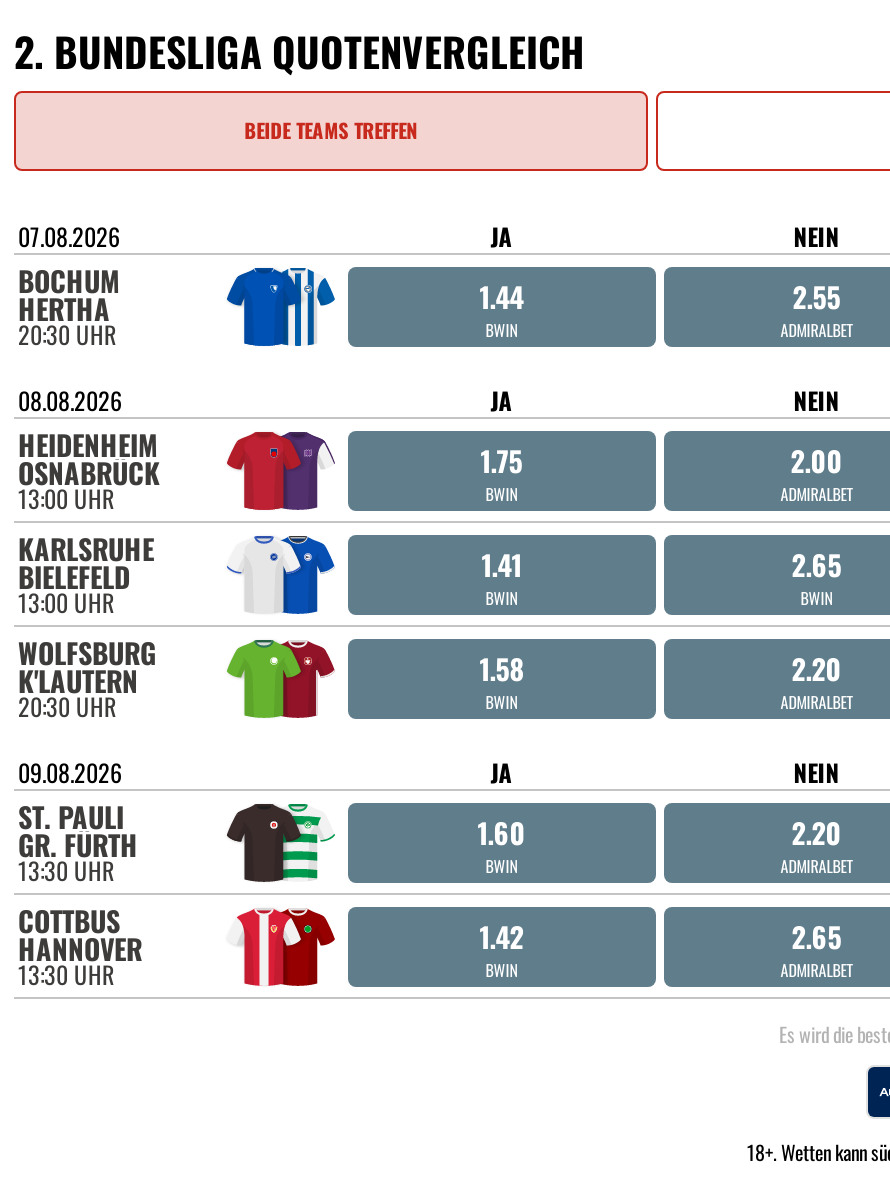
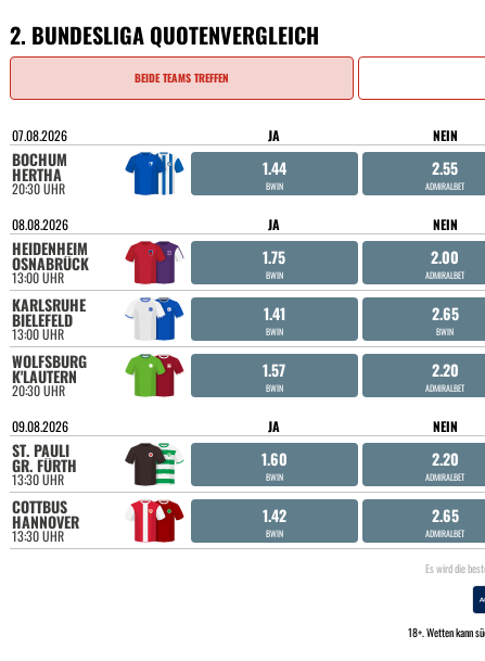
- 1.58
+ 1.57
